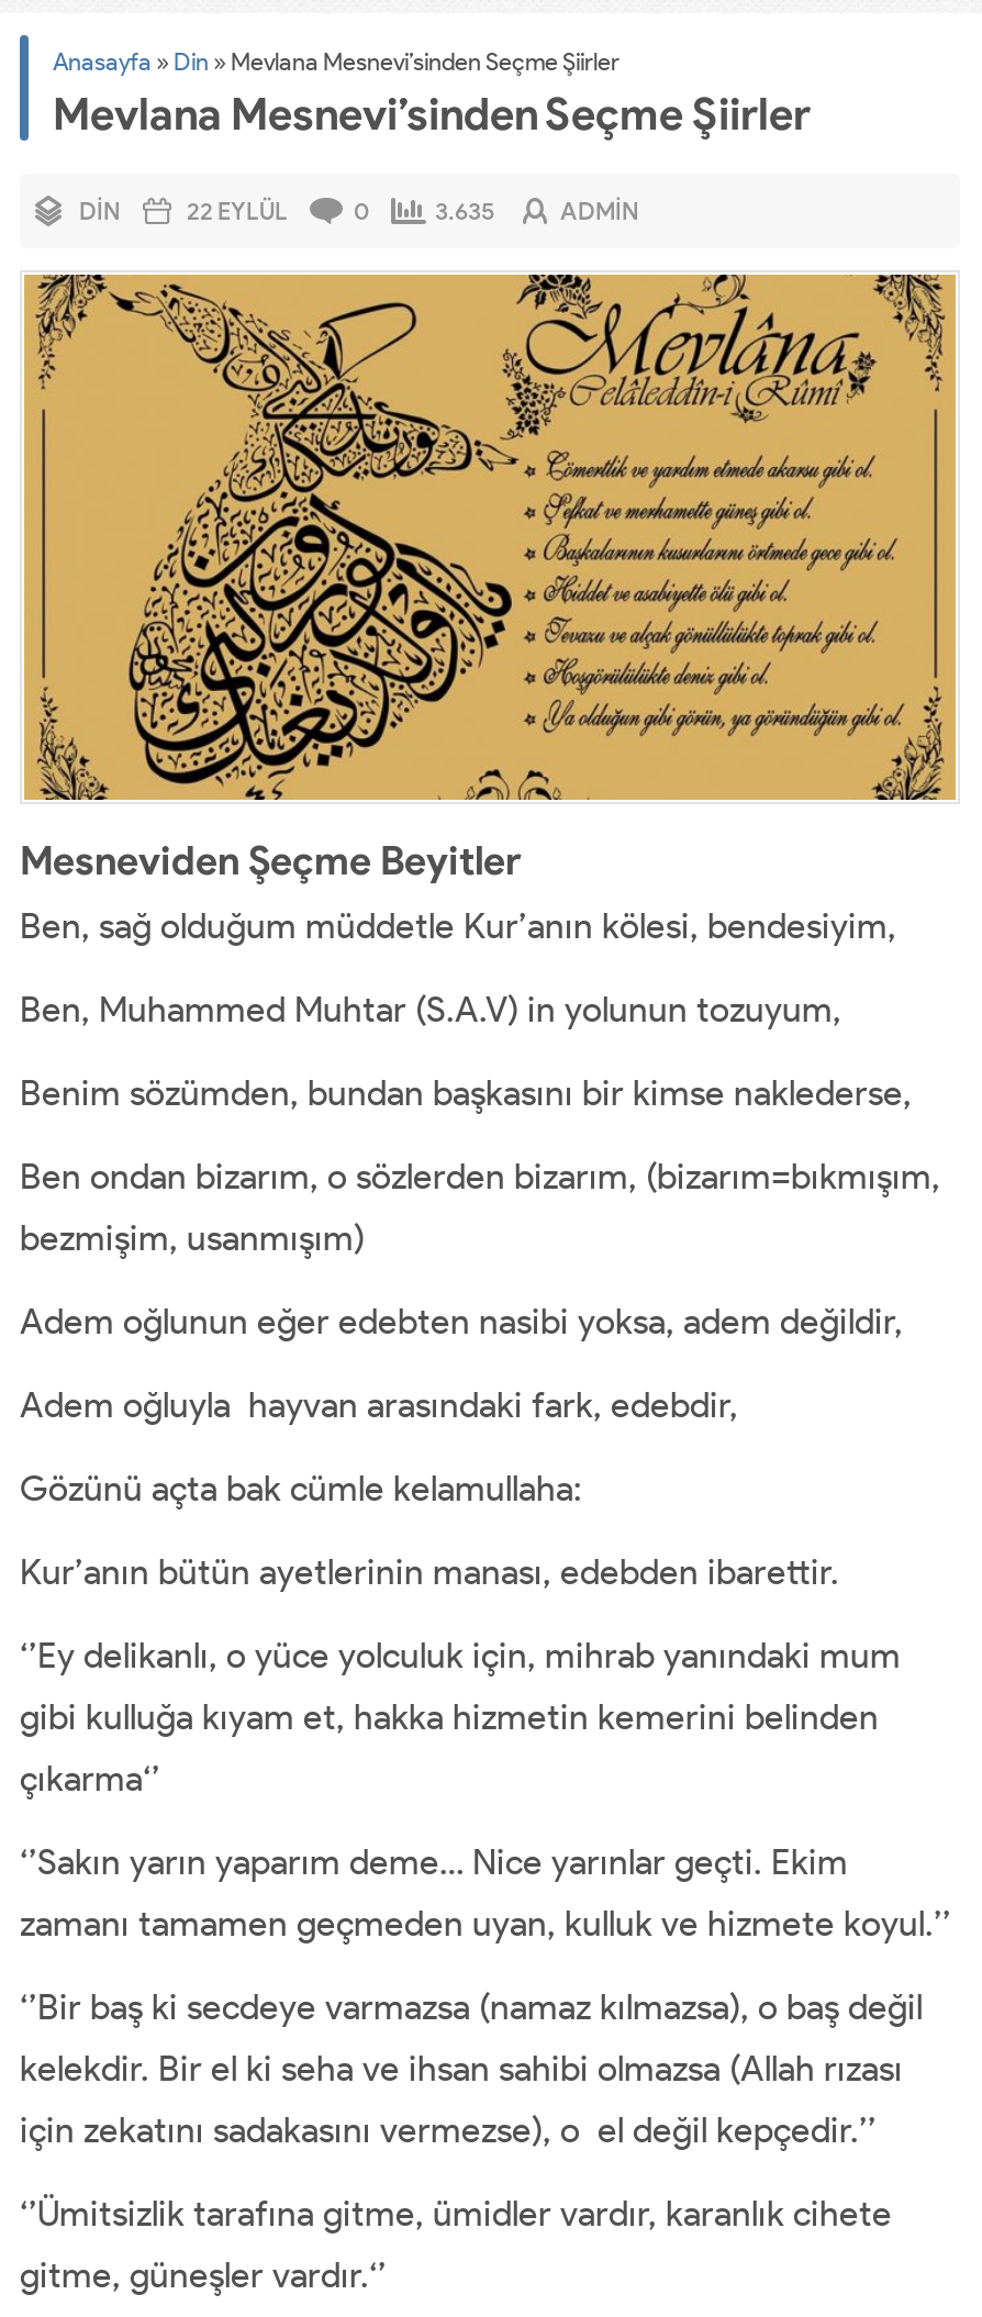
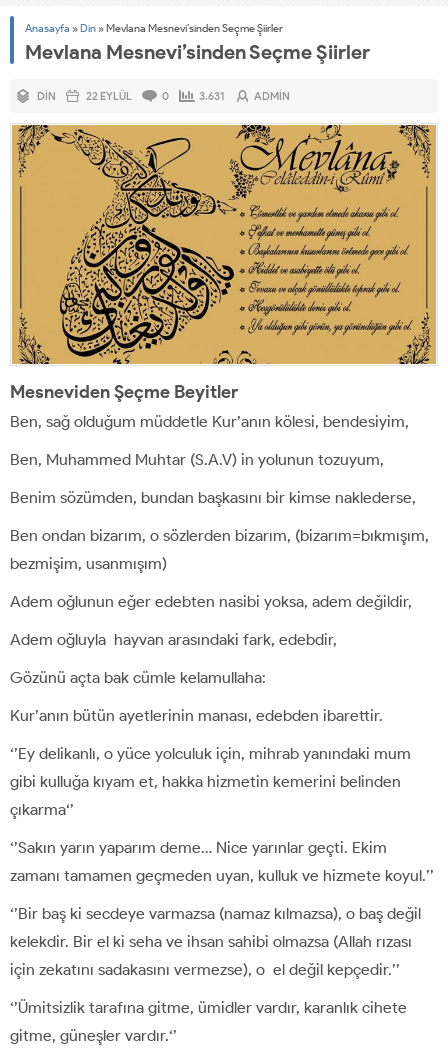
- 3.635
+ 3.631
